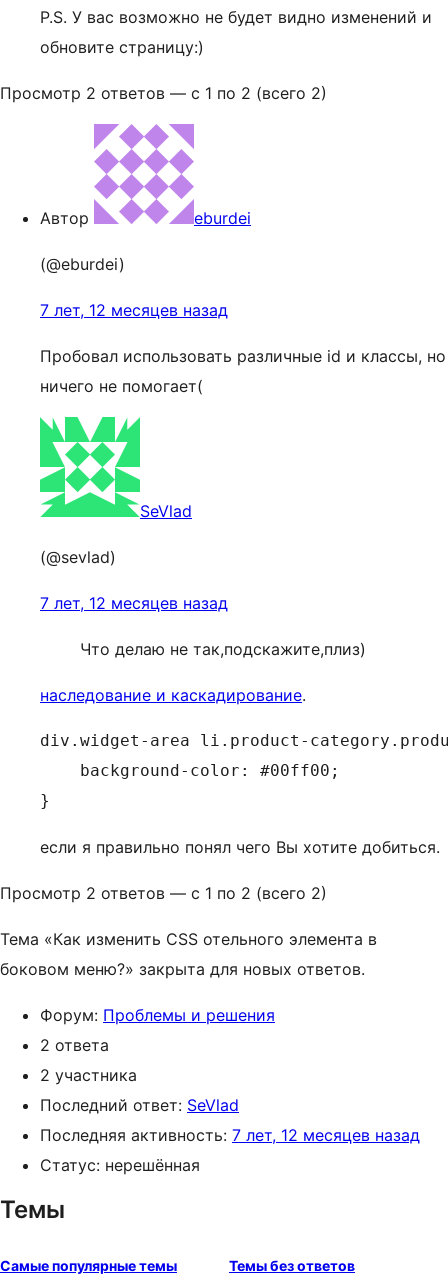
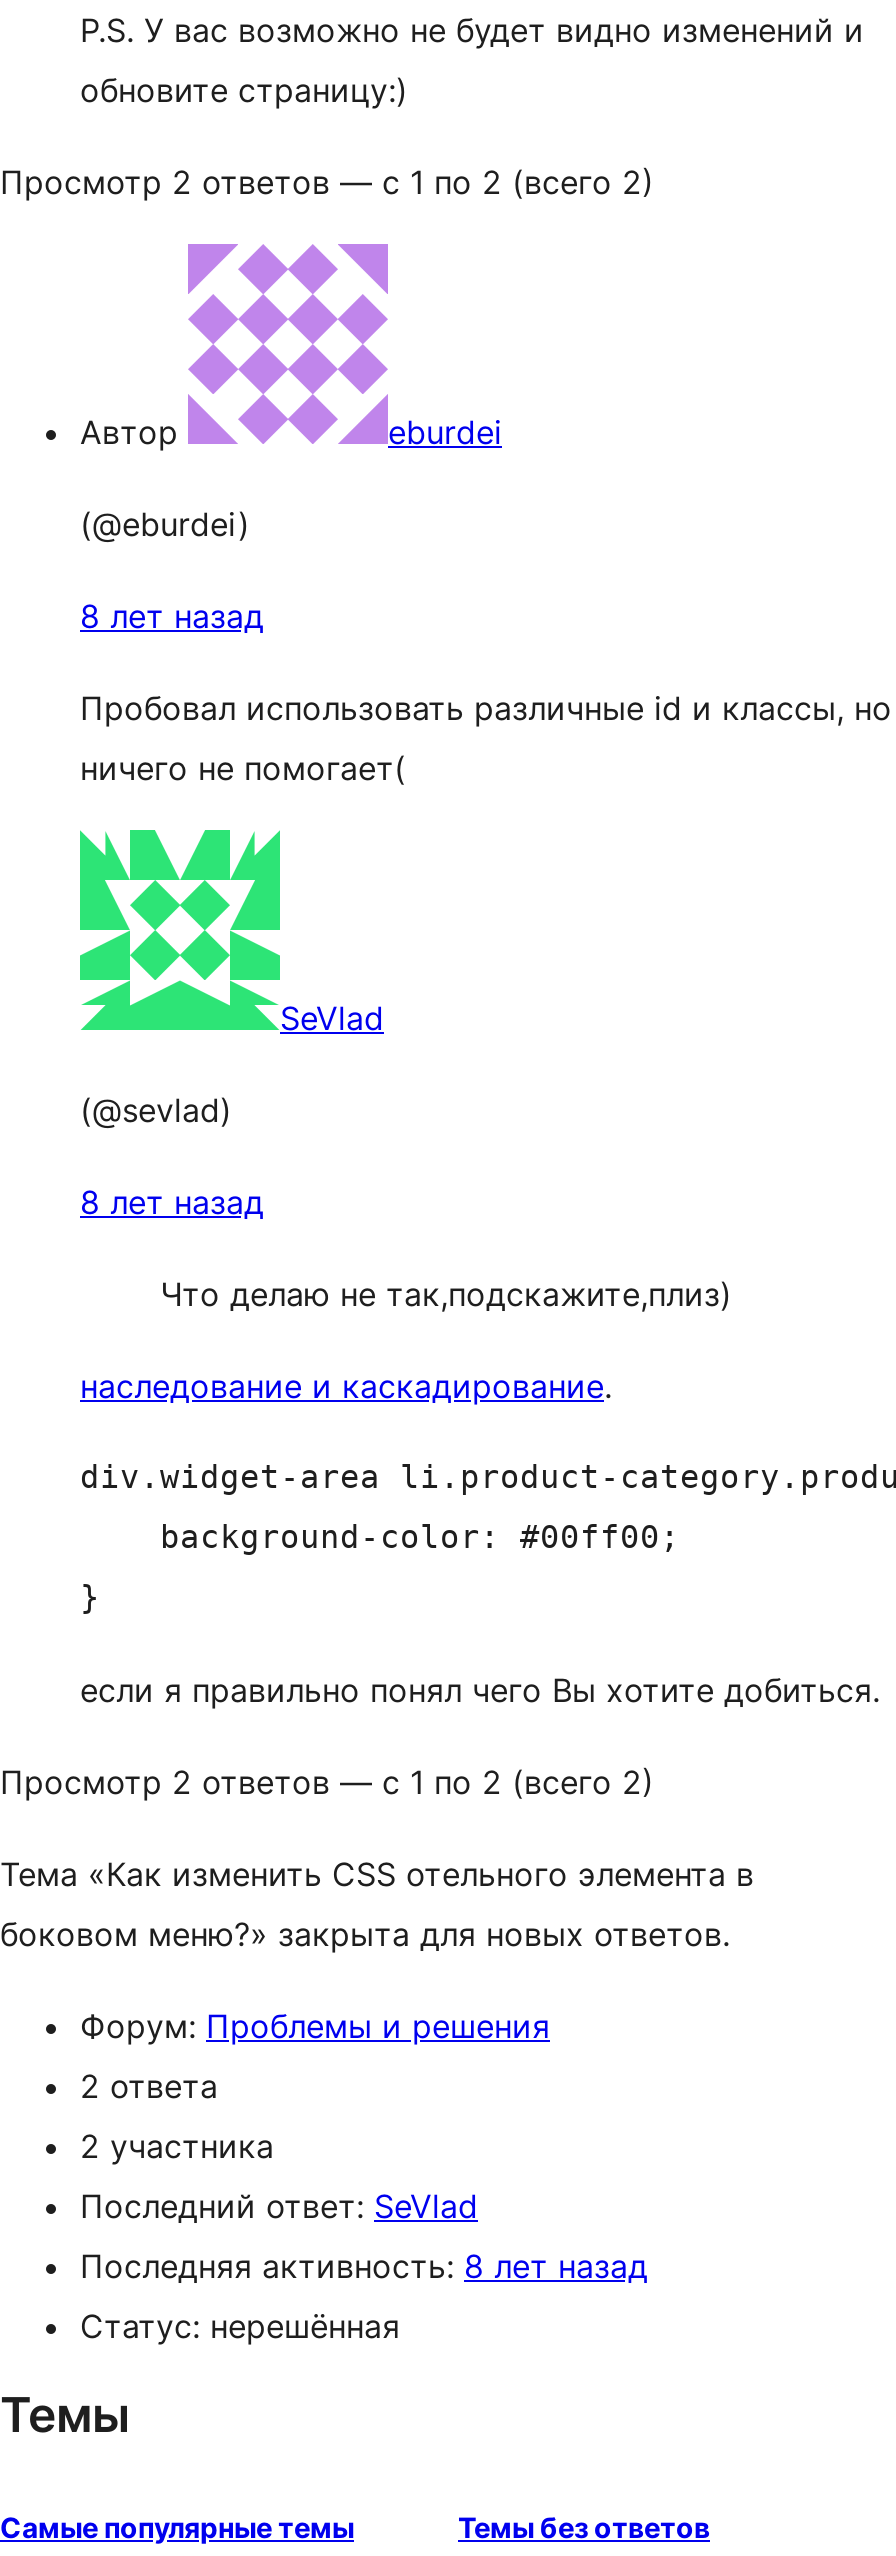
- 7 лет, 12 месяцев назад
+ 8 лет назад

- 7 лет, 12 месяцев назад
+ 8 лет назад

- Последняя активность: 7 лет, 12 месяцев назад
+ Последняя активность: 8 лет назад
